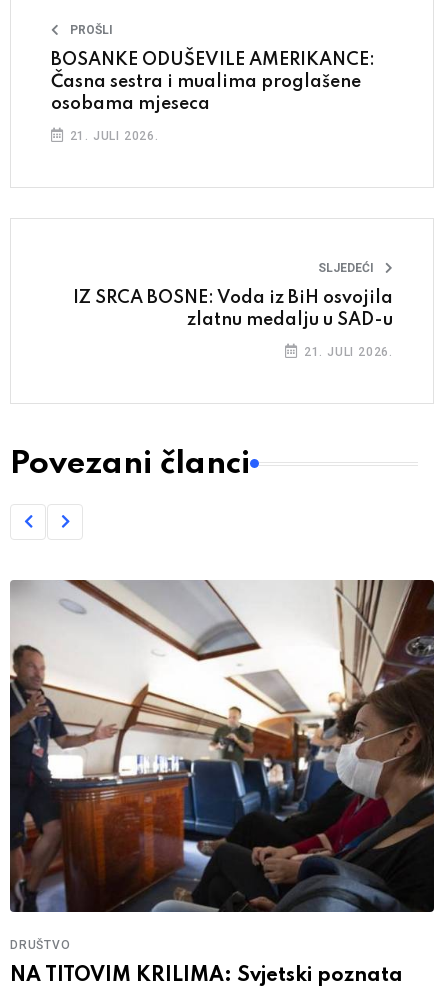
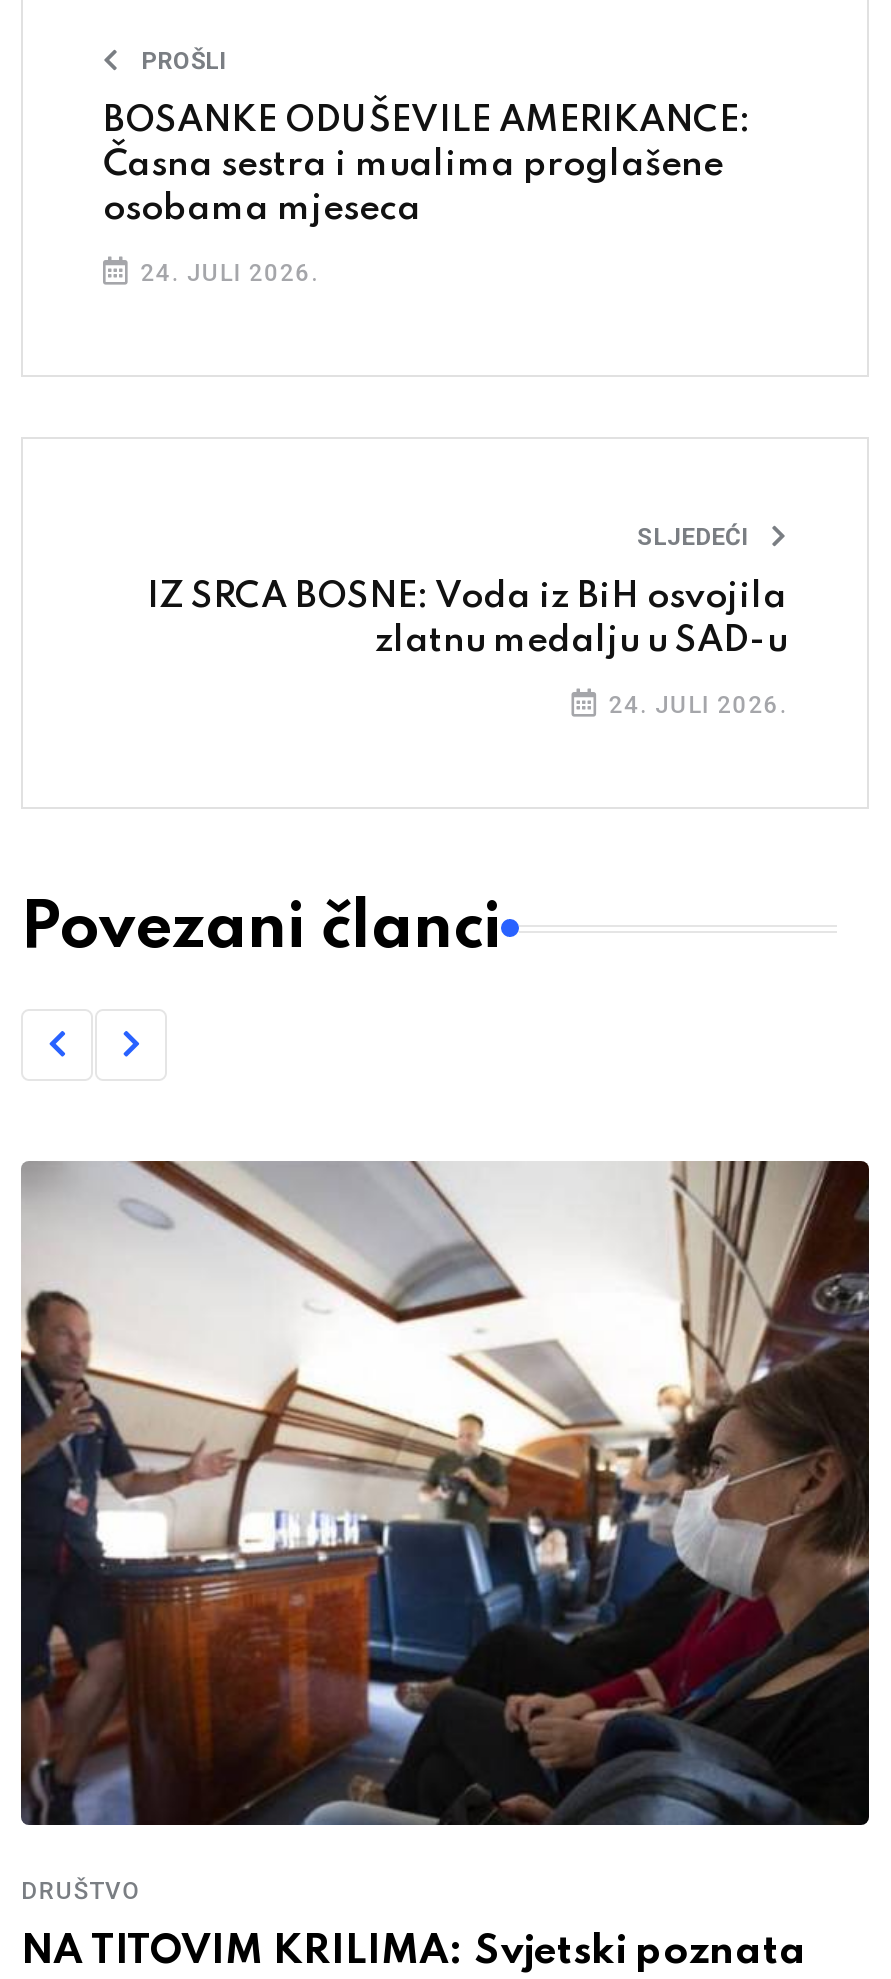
- 21. JULI 2026.
+ 24. JULI 2026.

- 21. JULI 2026.
+ 24. JULI 2026.
